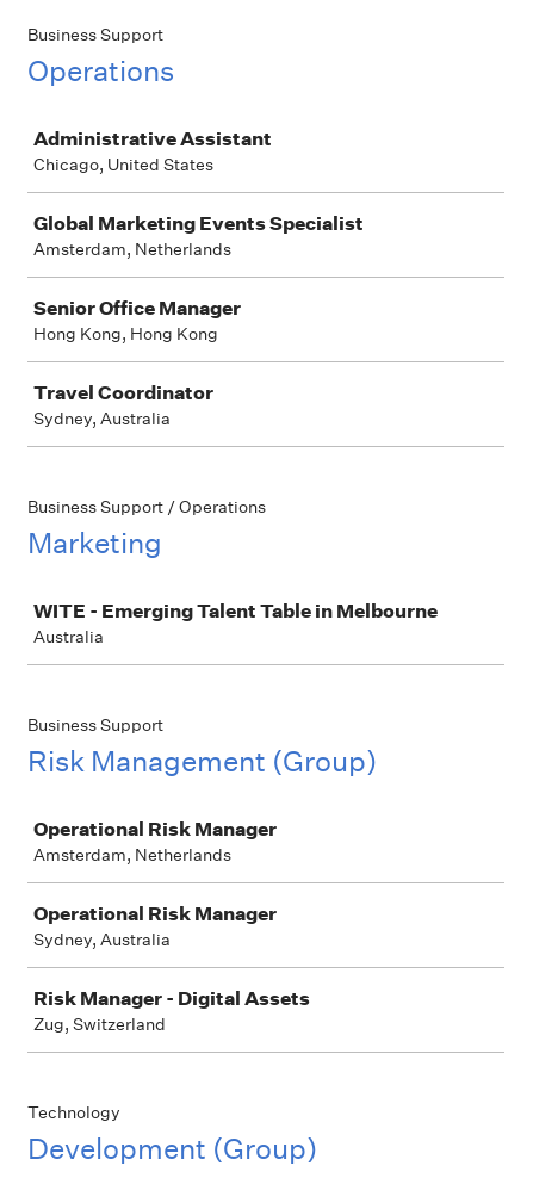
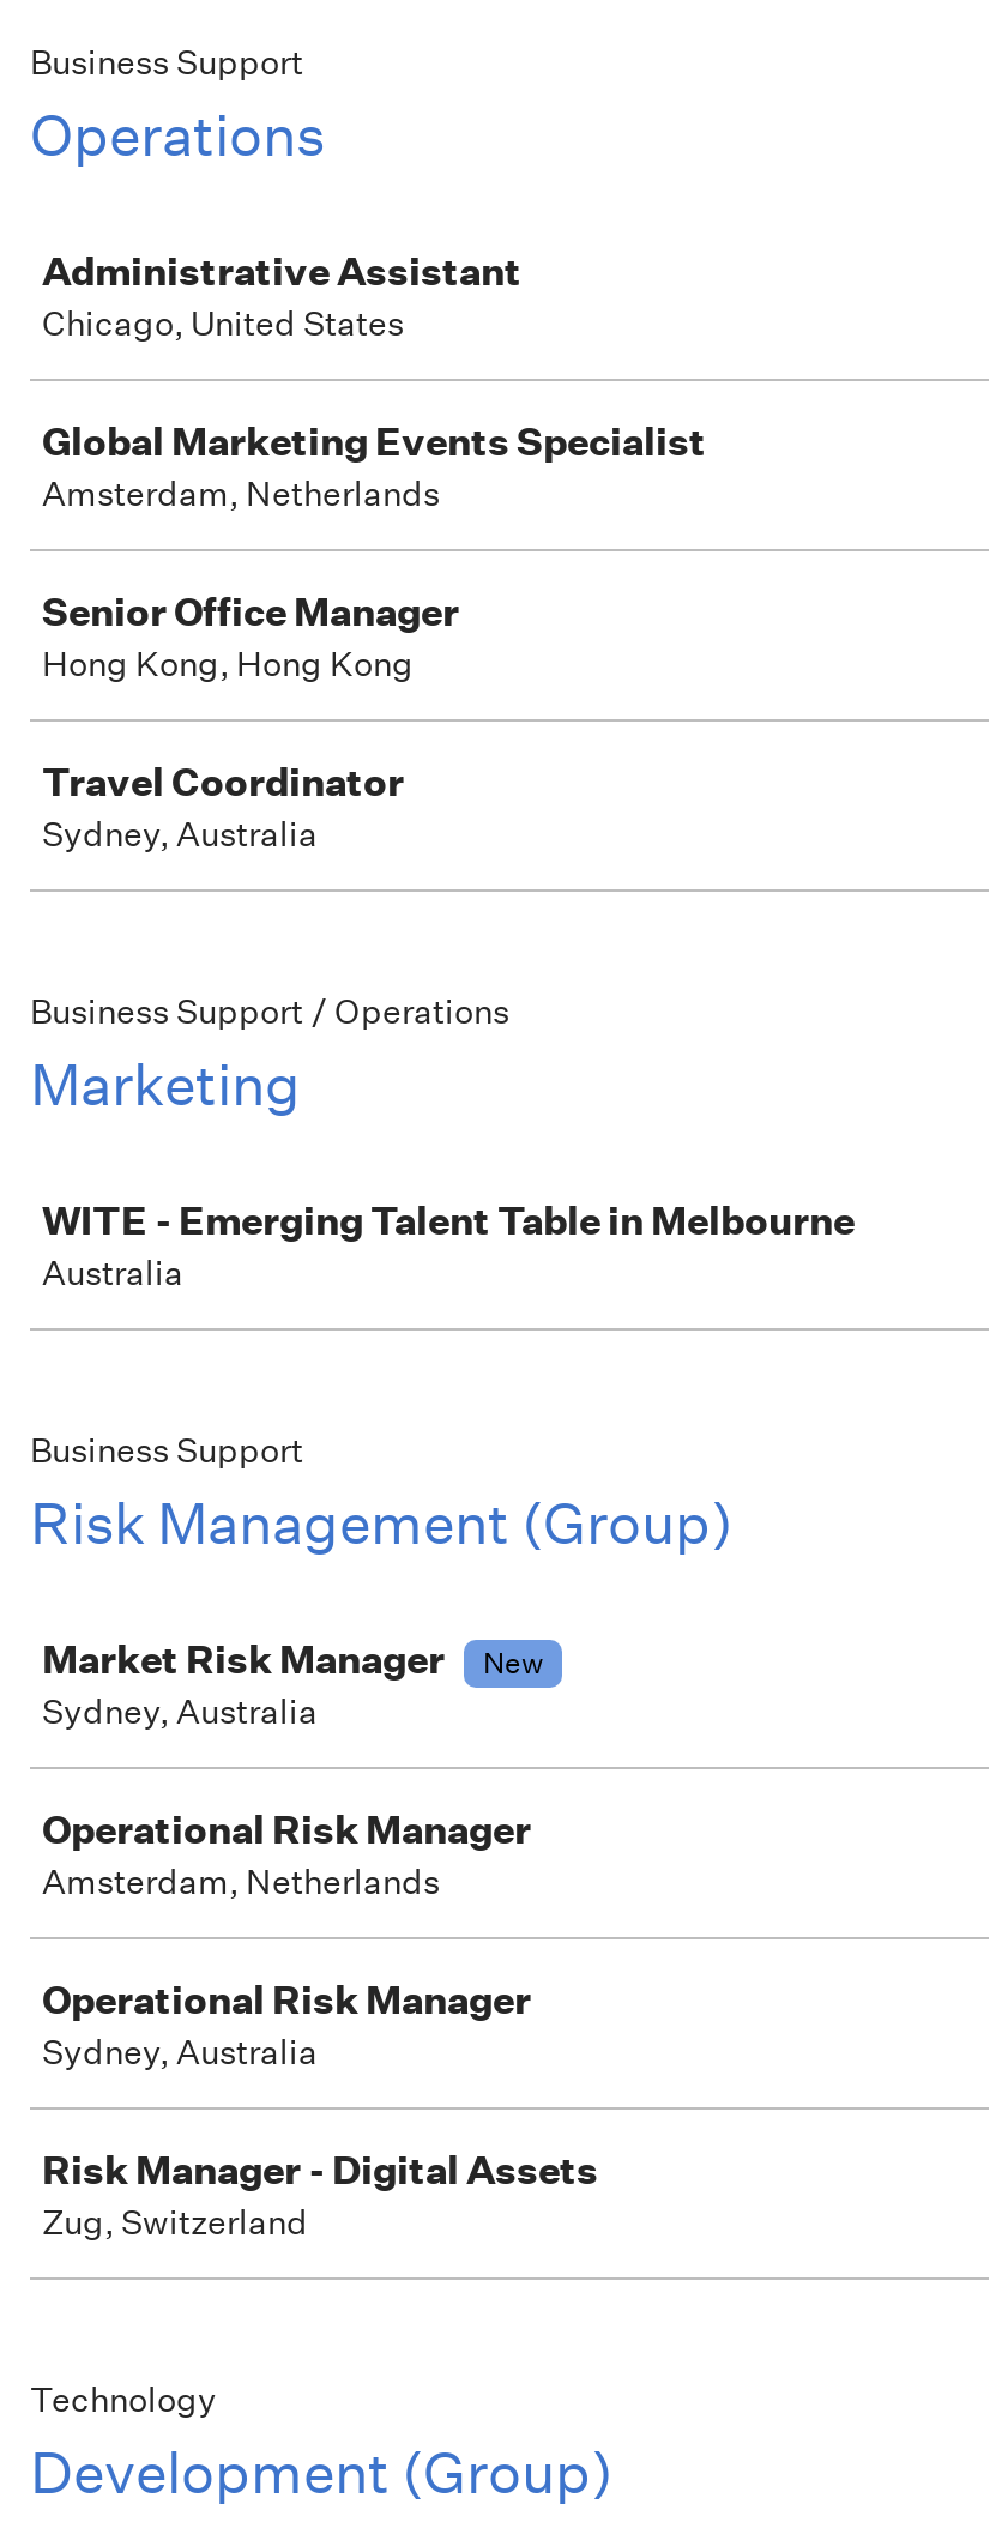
+ Market Risk Manager
+ New
+ Sydney, Australia
